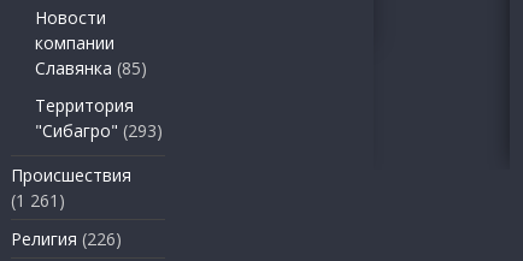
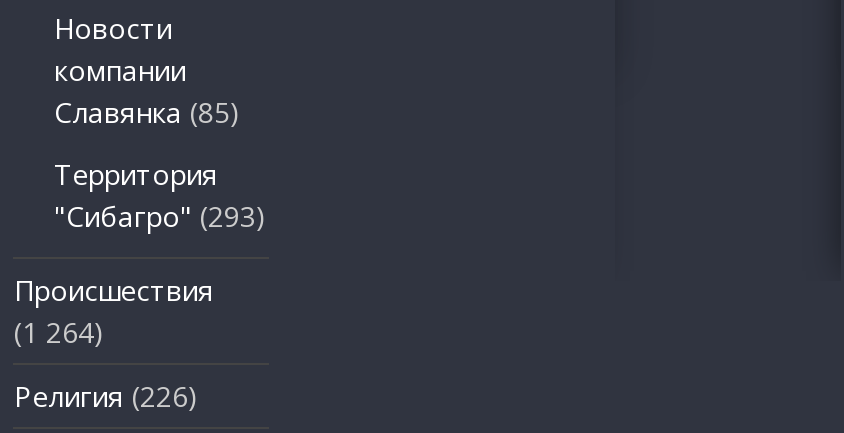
- (1 261)
+ (1 264)
